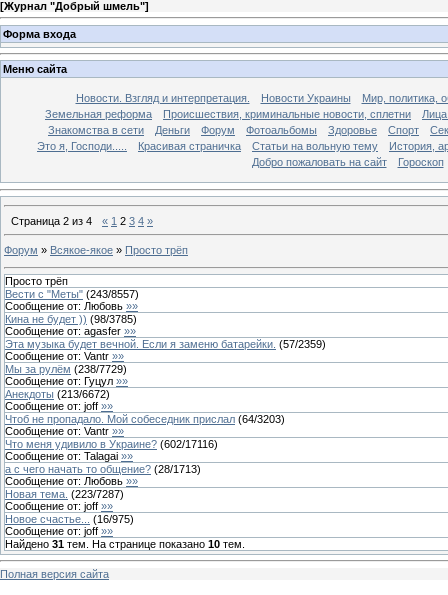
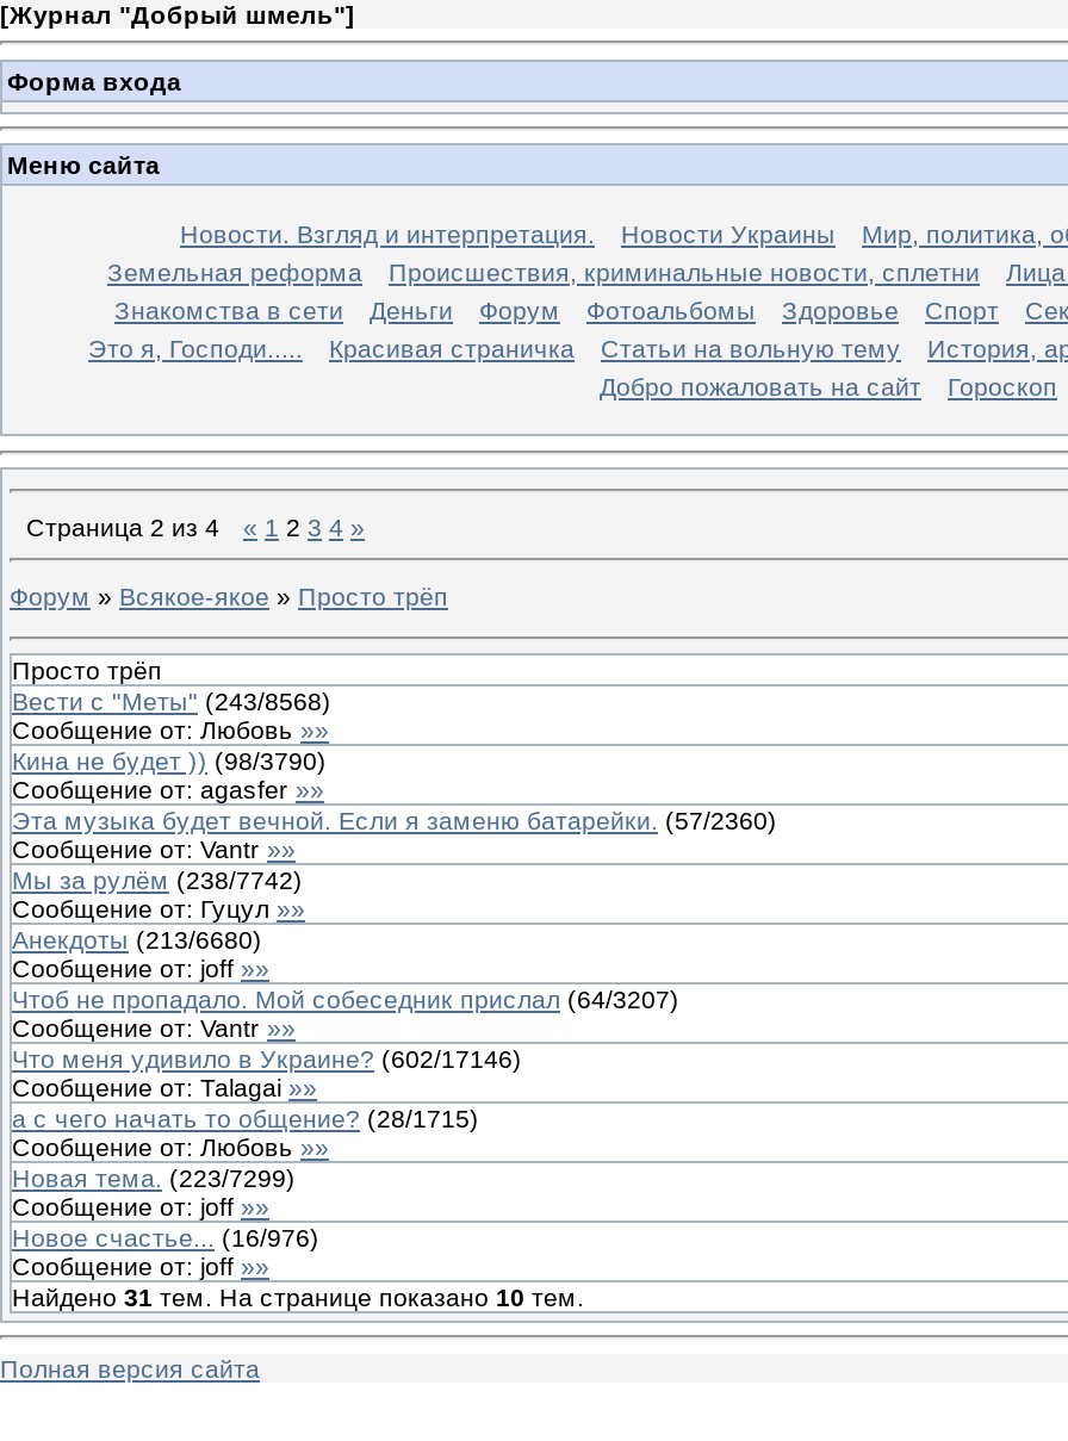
- Вести с "Меты" (243/8557)
+ Вести с "Меты" (243/8568)

- Кина не будет )) (98/3785)
+ Кина не будет )) (98/3790)

- Эта музыка будет вечной. Если я заменю батарейки. (57/2359)
+ Эта музыка будет вечной. Если я заменю батарейки. (57/2360)

- Мы за рулём (238/7729)
+ Мы за рулём (238/7742)

- Анекдоты (213/6672)
+ Анекдоты (213/6680)

- Чтоб не пропадало. Мой собеседник прислал (64/3203)
+ Чтоб не пропадало. Мой собеседник прислал (64/3207)

- Что меня удивило в Украине? (602/17116)
+ Что меня удивило в Украине? (602/17146)

- а с чего начать то общение? (28/1713)
+ а с чего начать то общение? (28/1715)

- Новая тема. (223/7287)
+ Новая тема. (223/7299)

- Новое счастье... (16/975)
+ Новое счастье... (16/976)
